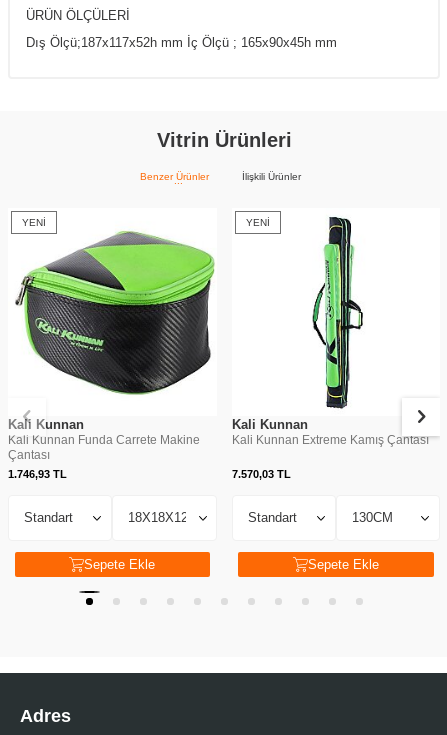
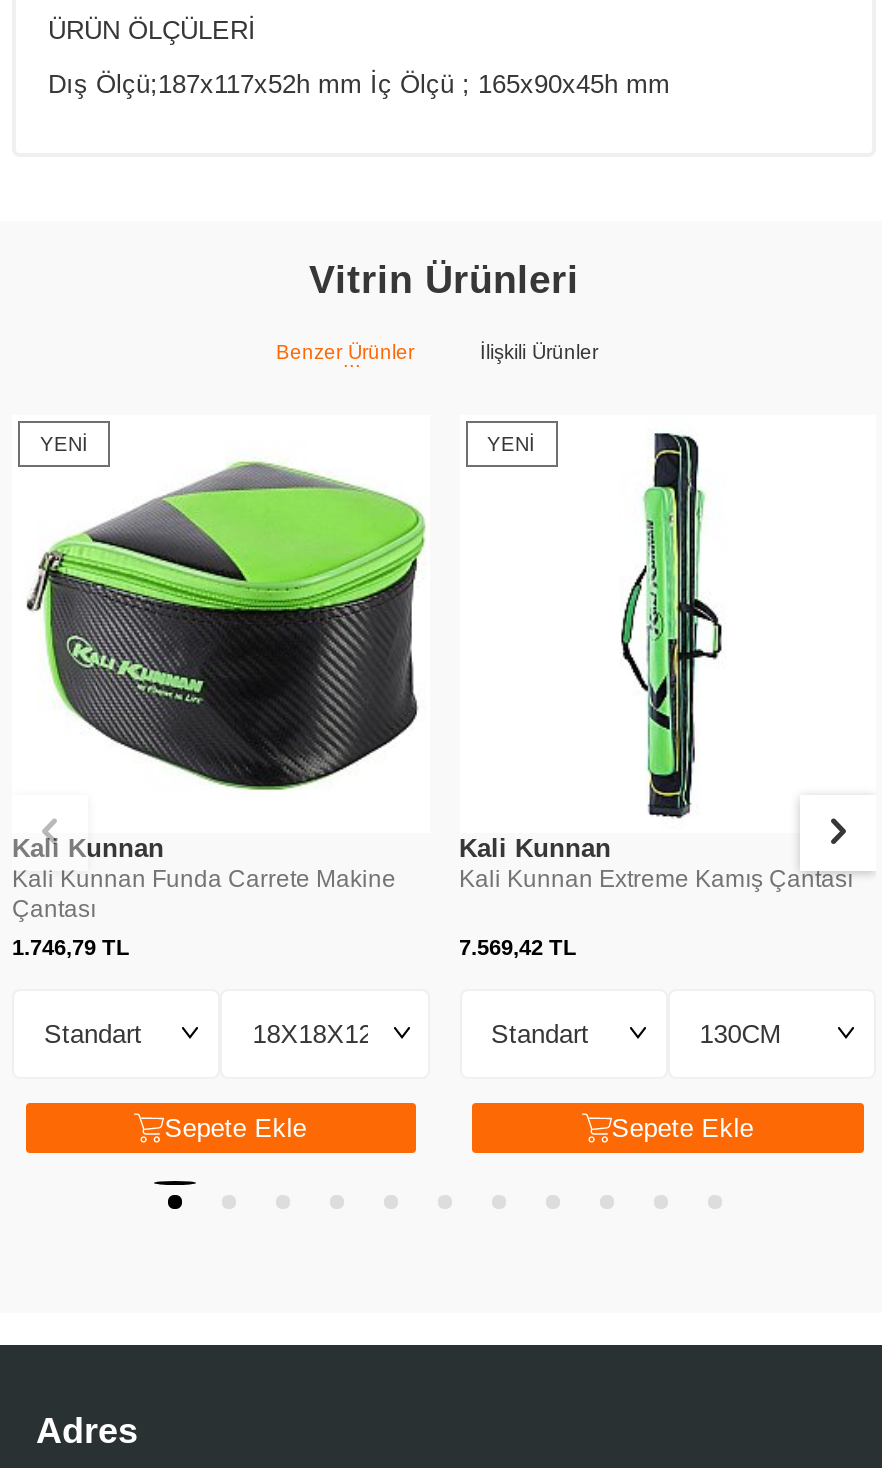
- 1.746,93 TL
+ 1.746,79 TL

- 7.570,03 TL
+ 7.569,42 TL
